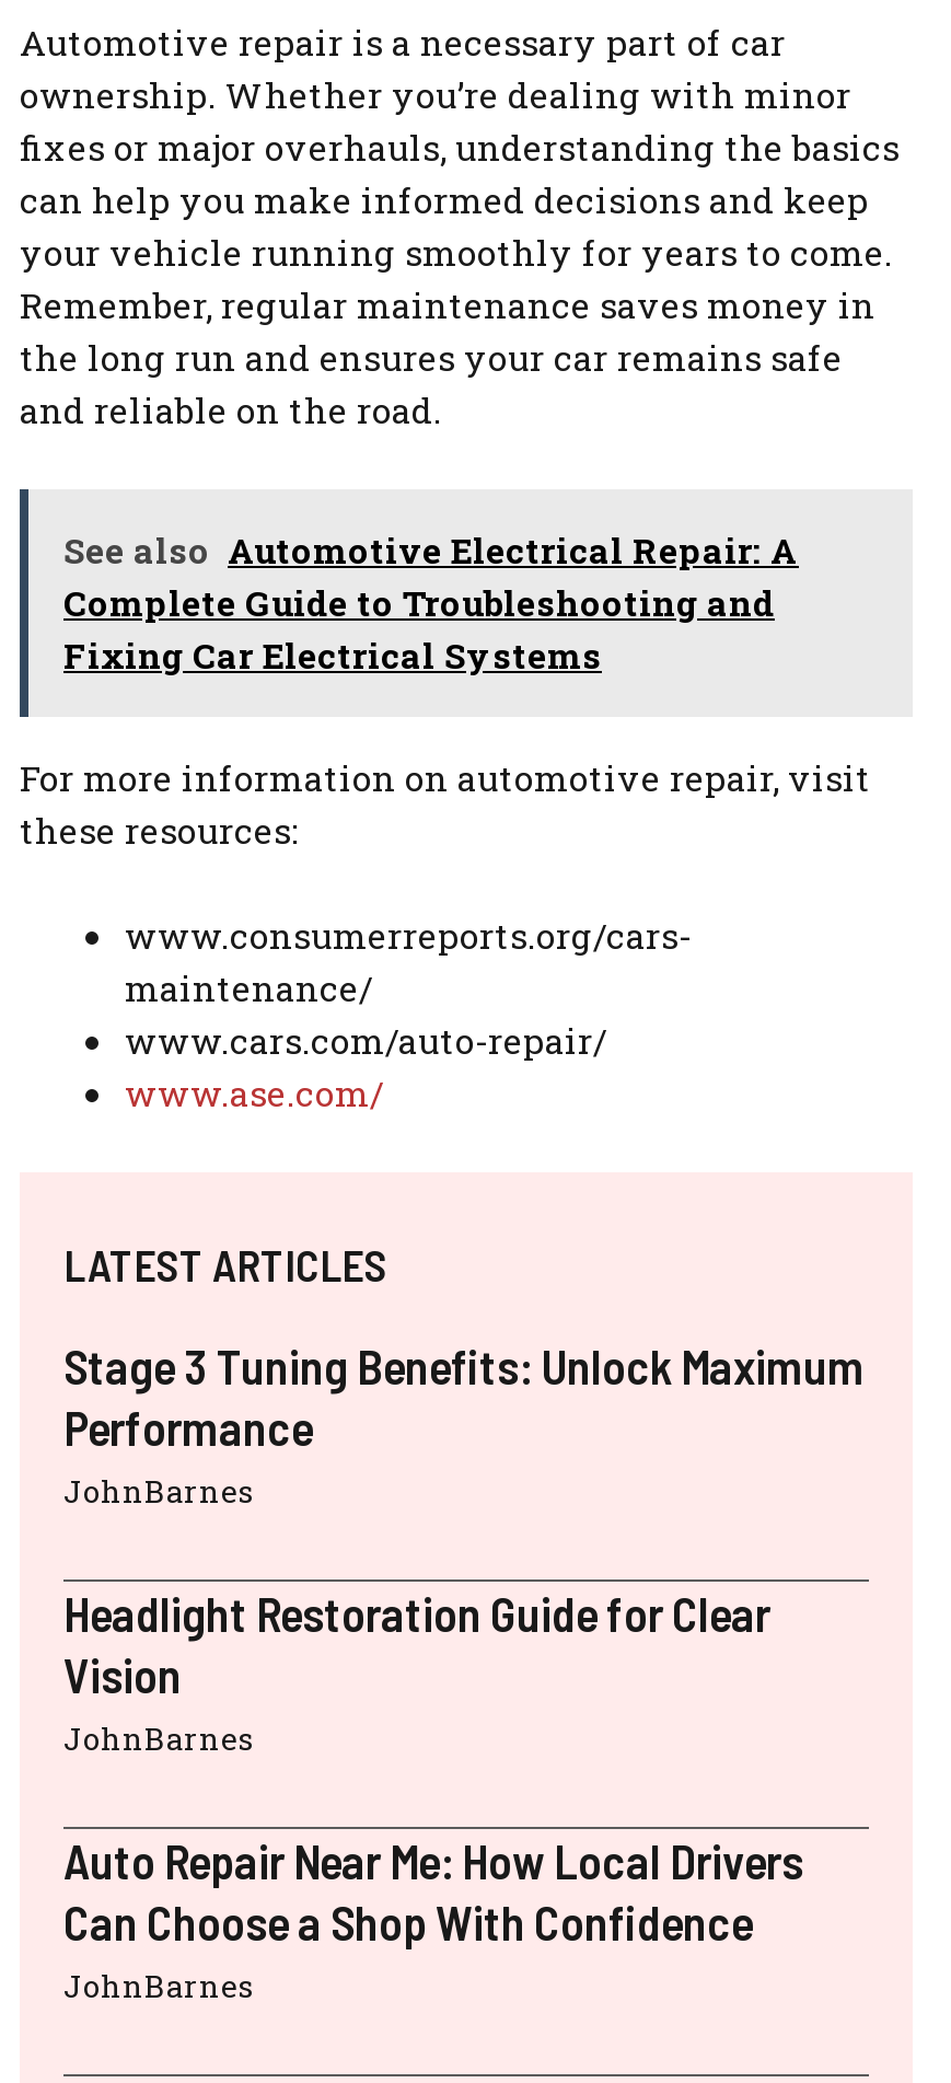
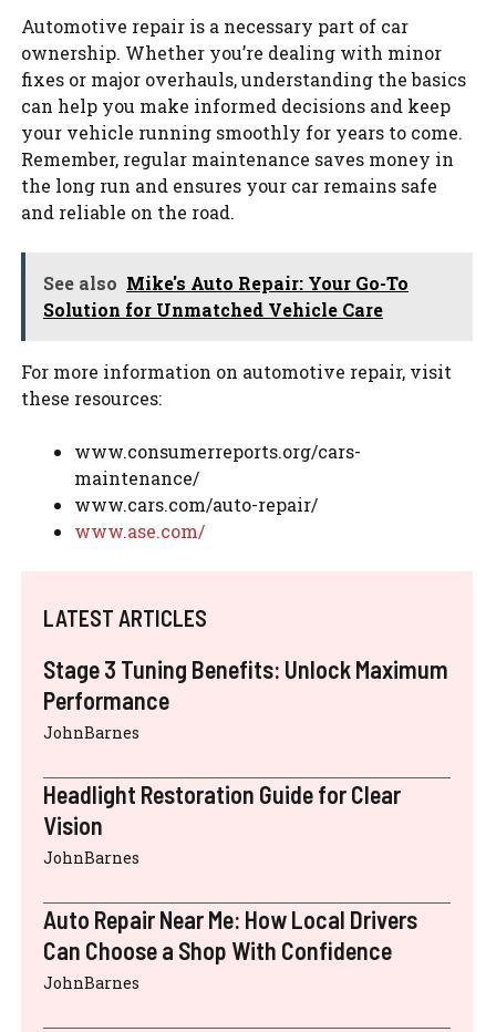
- See also Automotive Electrical Repair: A
- Complete Guide to Troubleshooting and
- Fixing Car Electrical Systems
+ See also Mike's Auto Repair: Your Go-To
+ Solution for Unmatched Vehicle Care
